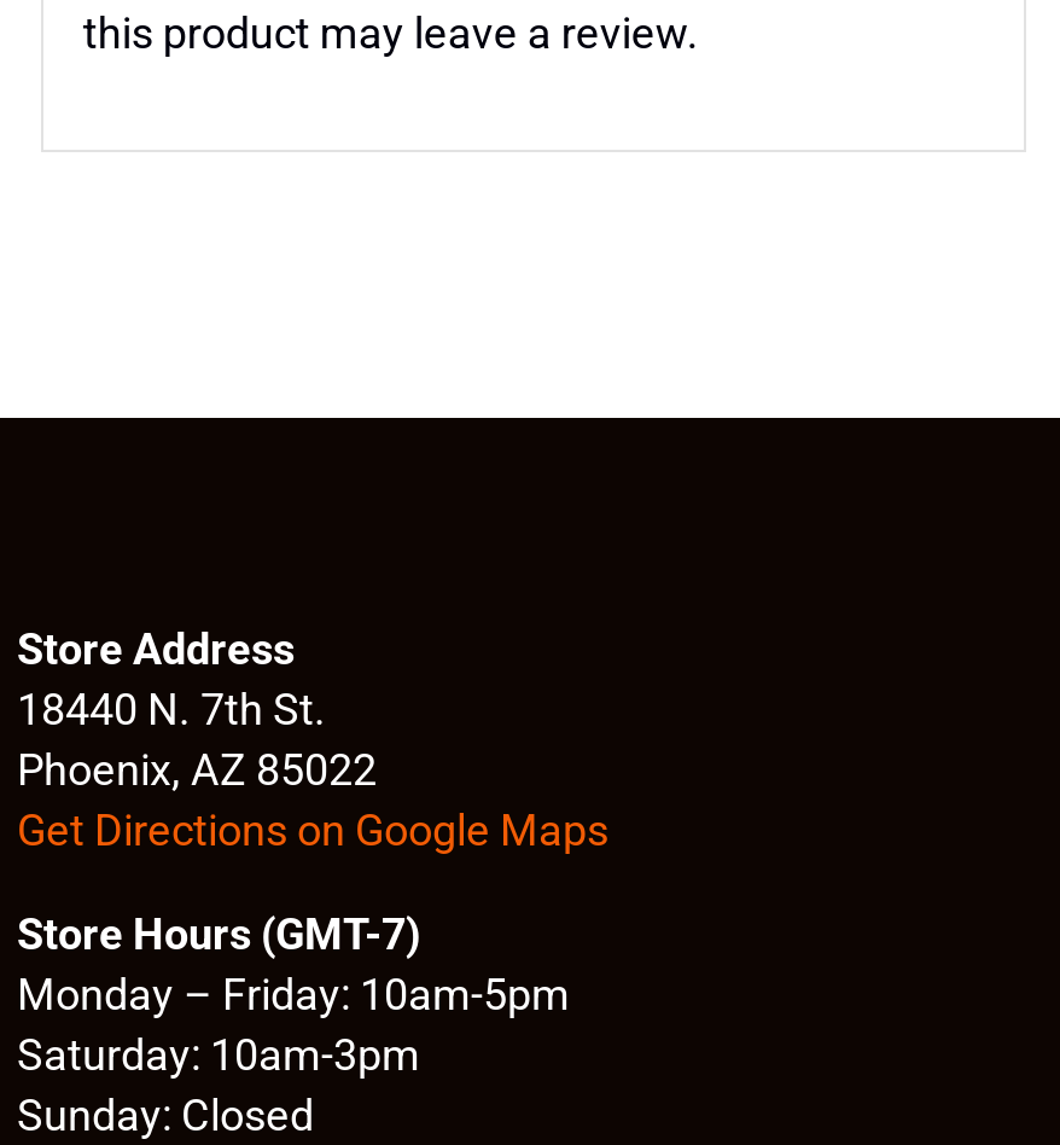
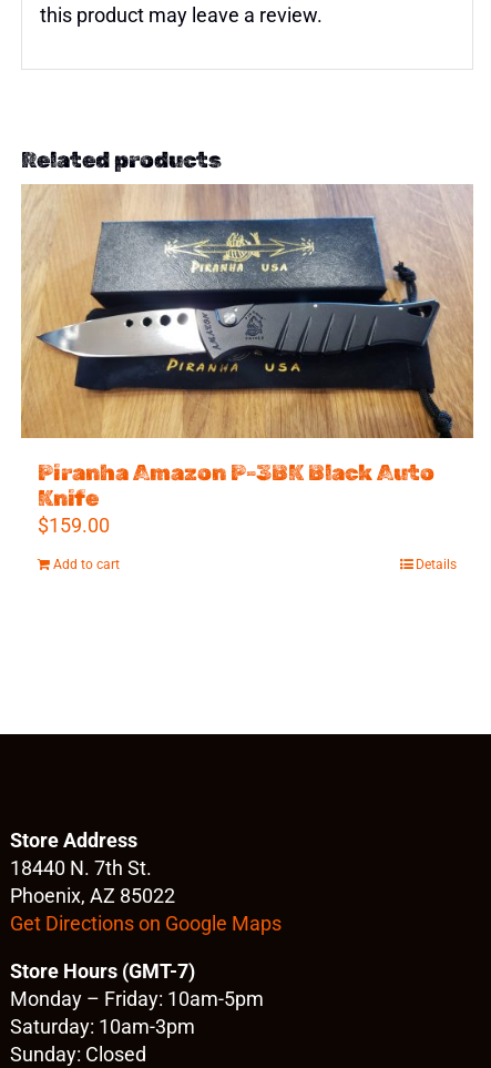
+ [image]
+ Piranha Amazon P-3BK Black Auto
+ Knife
+ $159.00
+ Add to cart
+ Details

+ Related products
